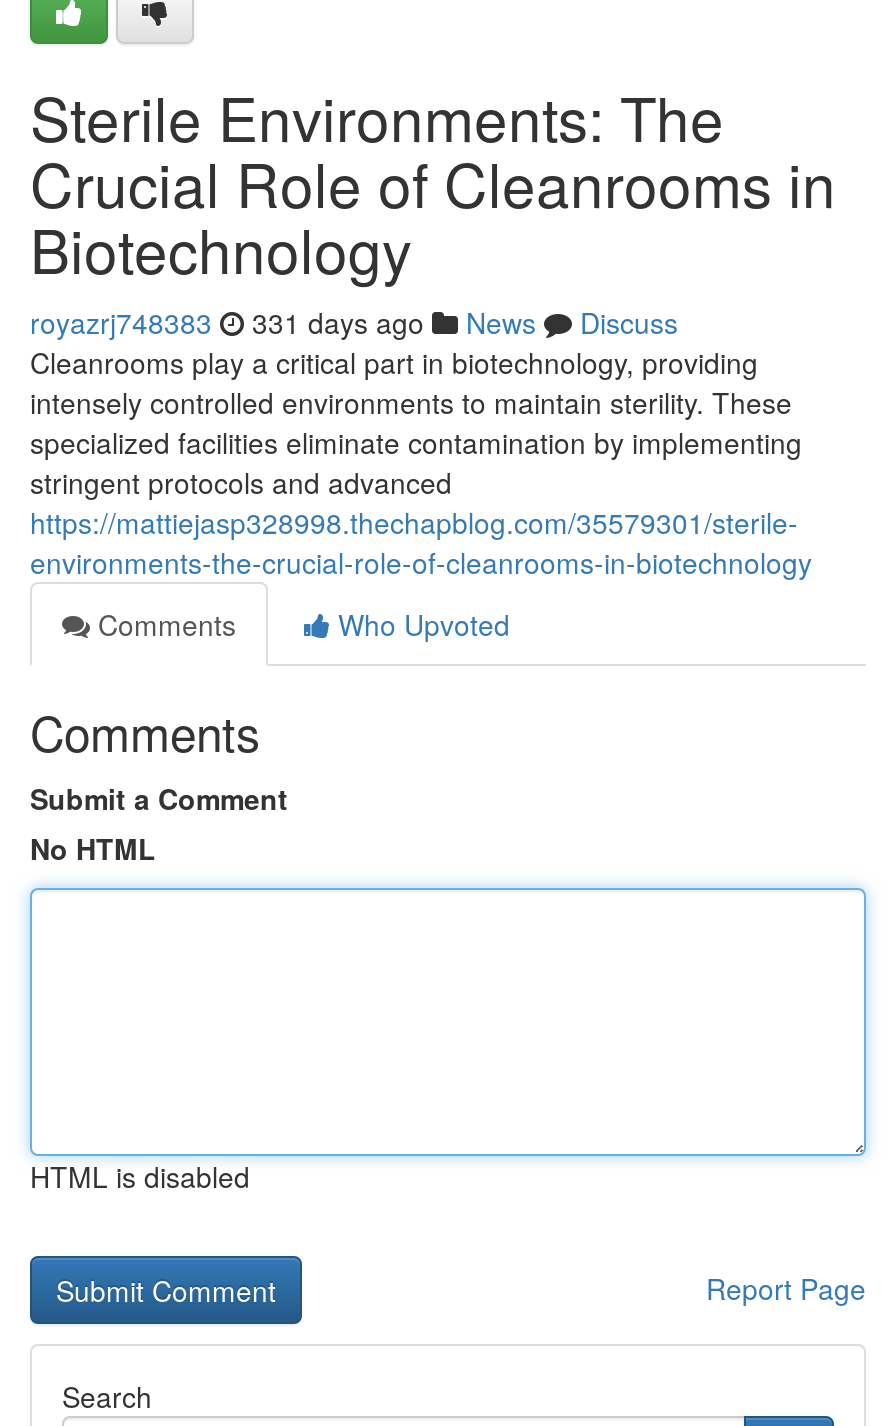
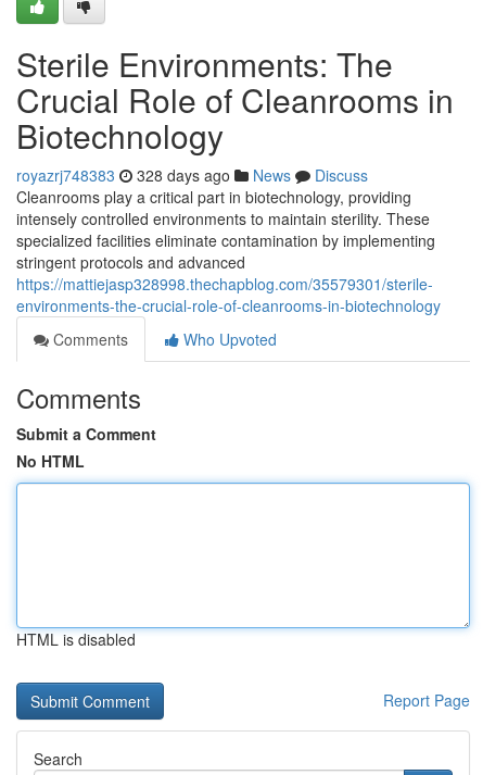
- royazrj748383 331 days ago News Discuss
+ royazrj748383 328 days ago News Discuss
